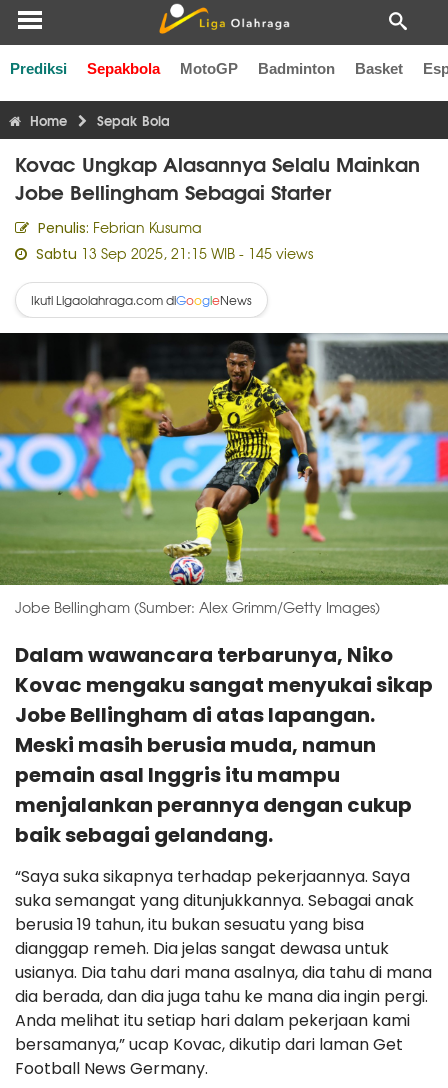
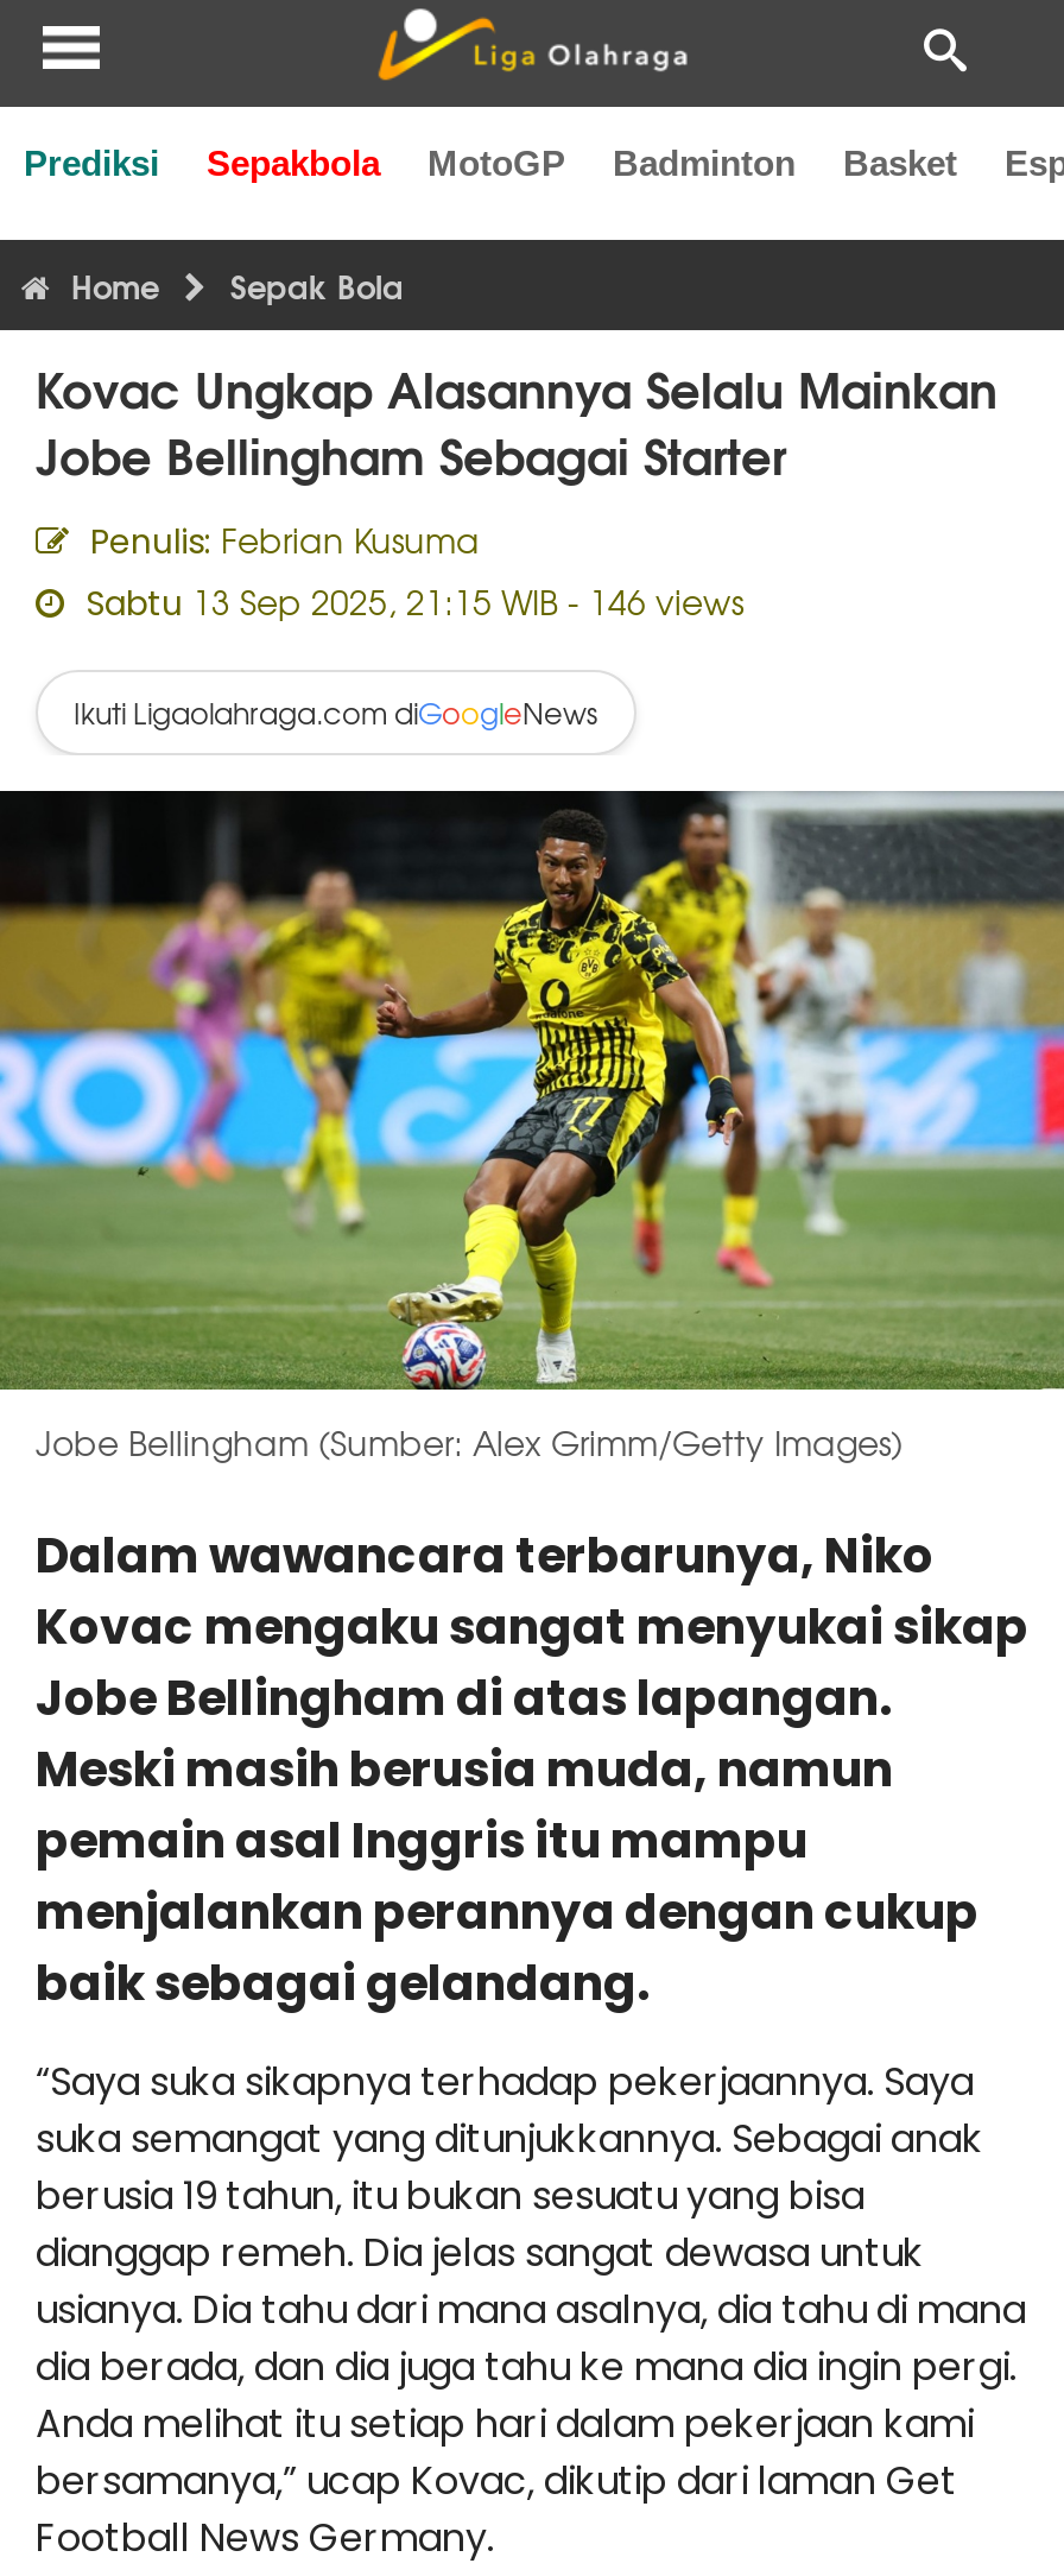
- Sabtu 13 Sep 2025, 21:15 WIB - 145 views
+ Sabtu 13 Sep 2025, 21:15 WIB - 146 views
